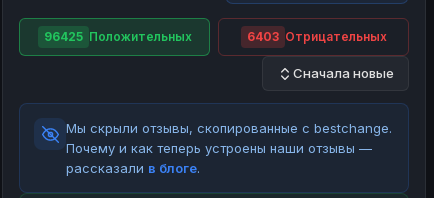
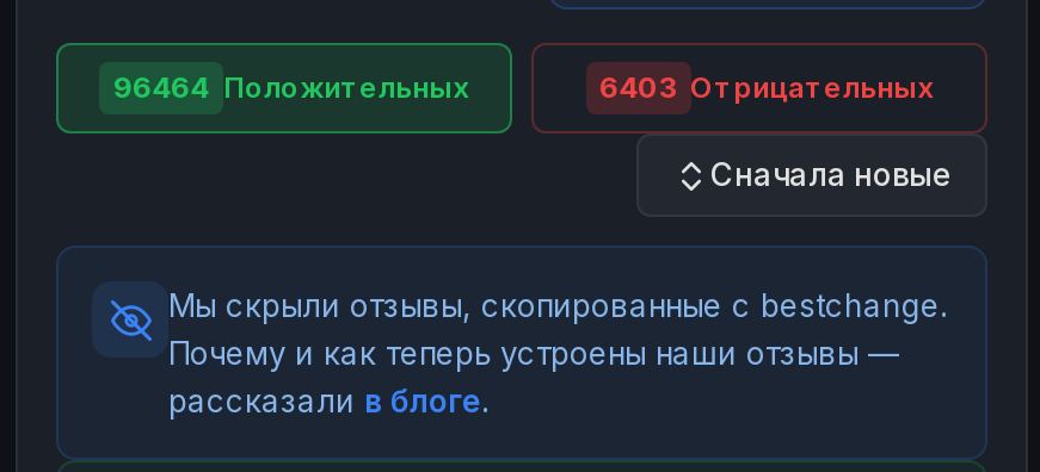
- 96425 Положительных
+ 96464 Положительных
